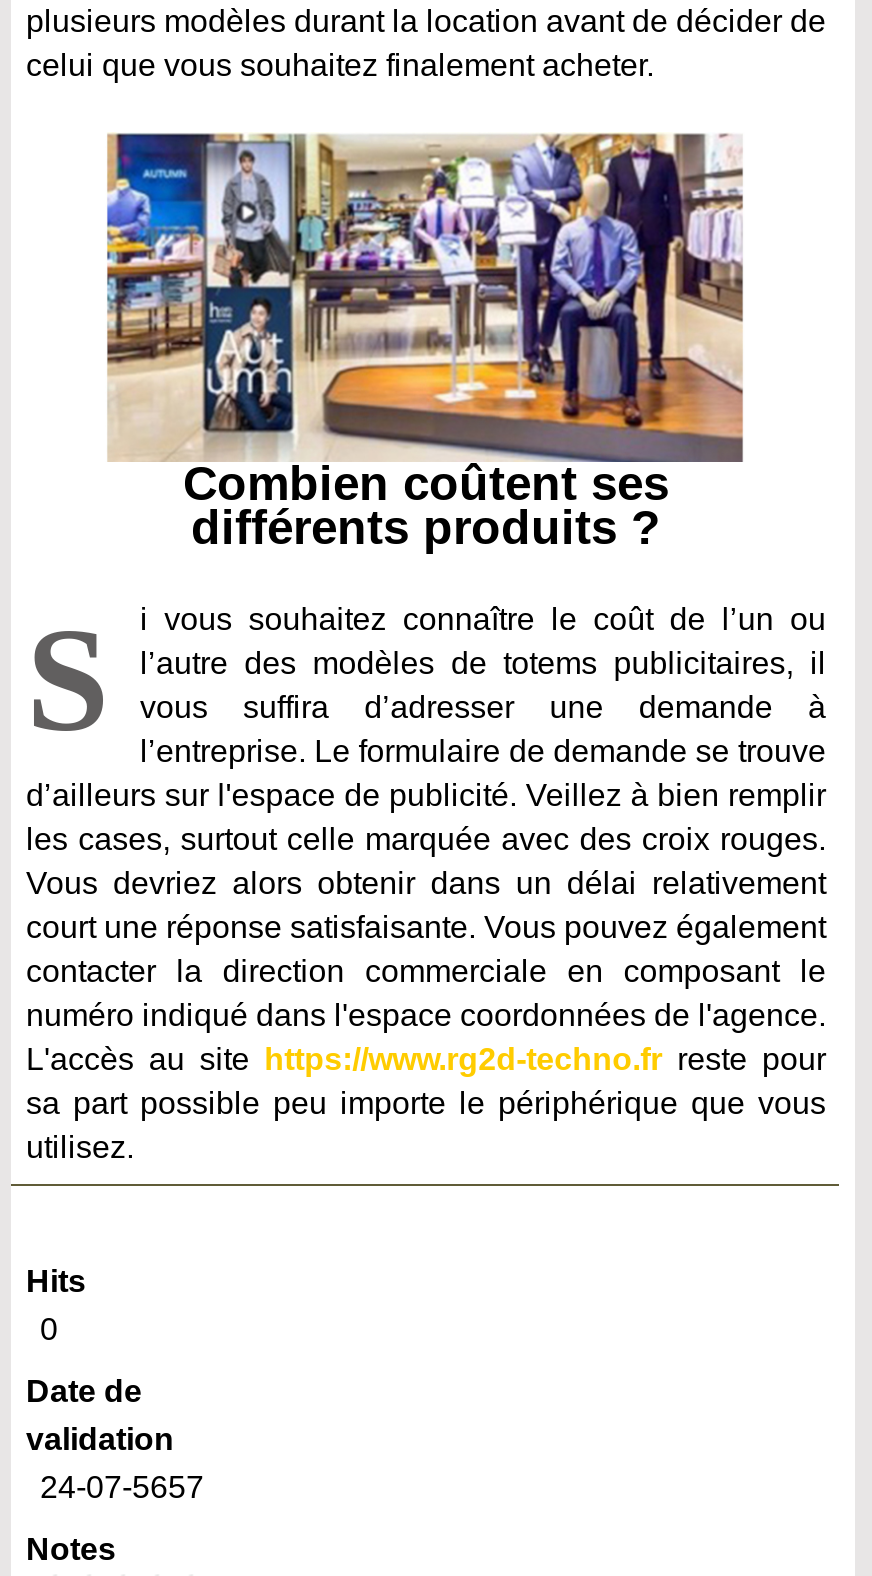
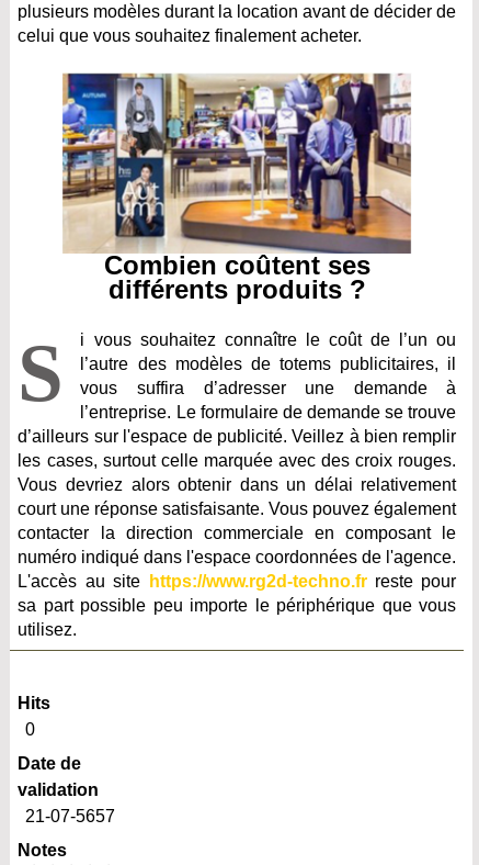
- 24-07-5657
+ 21-07-5657
